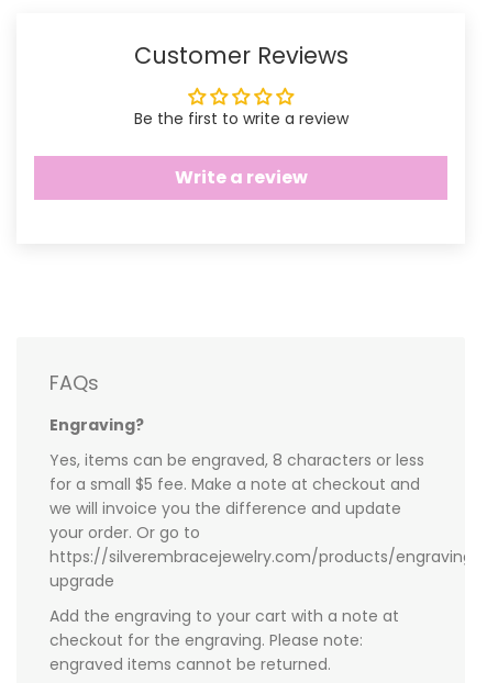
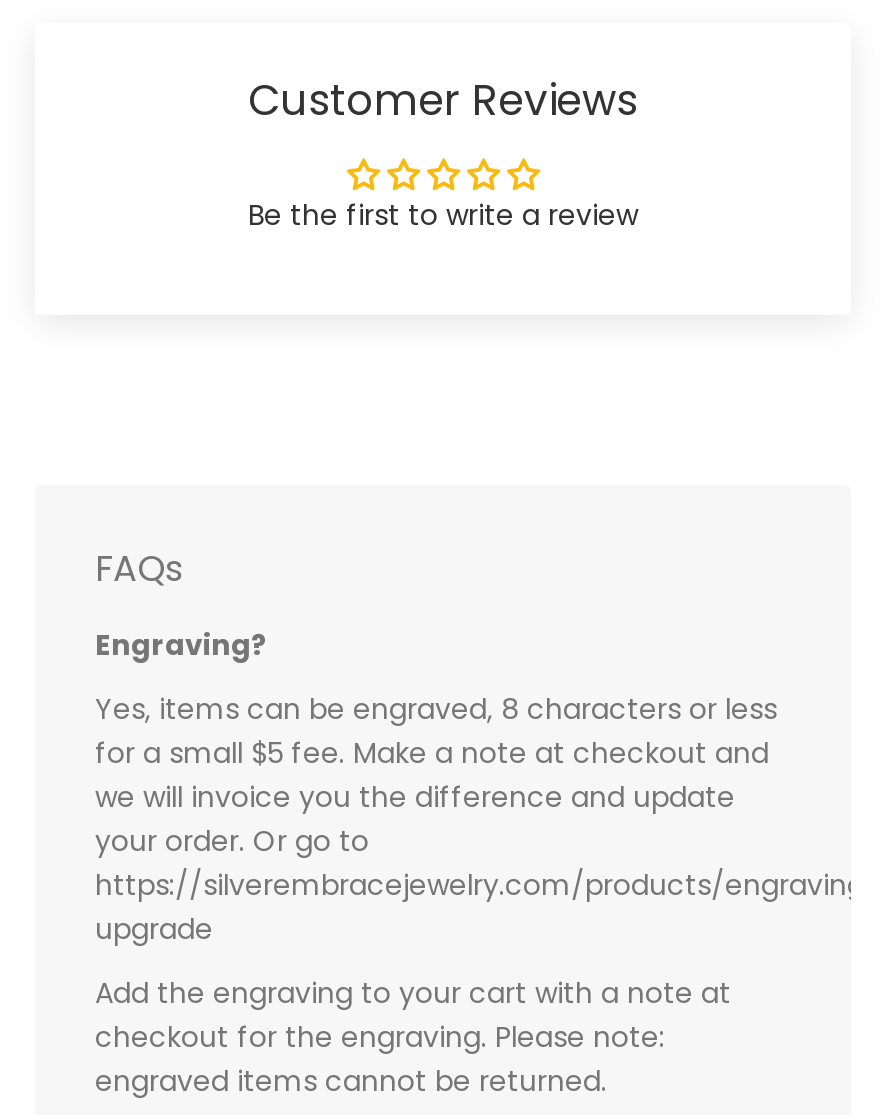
- Write a review
